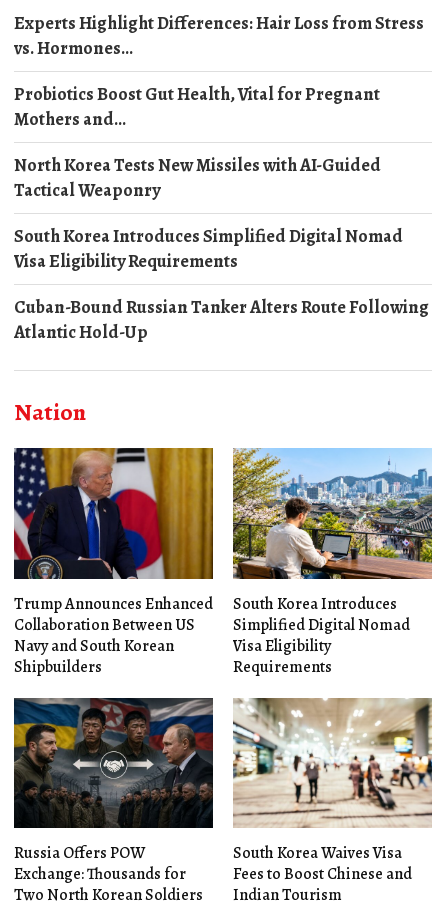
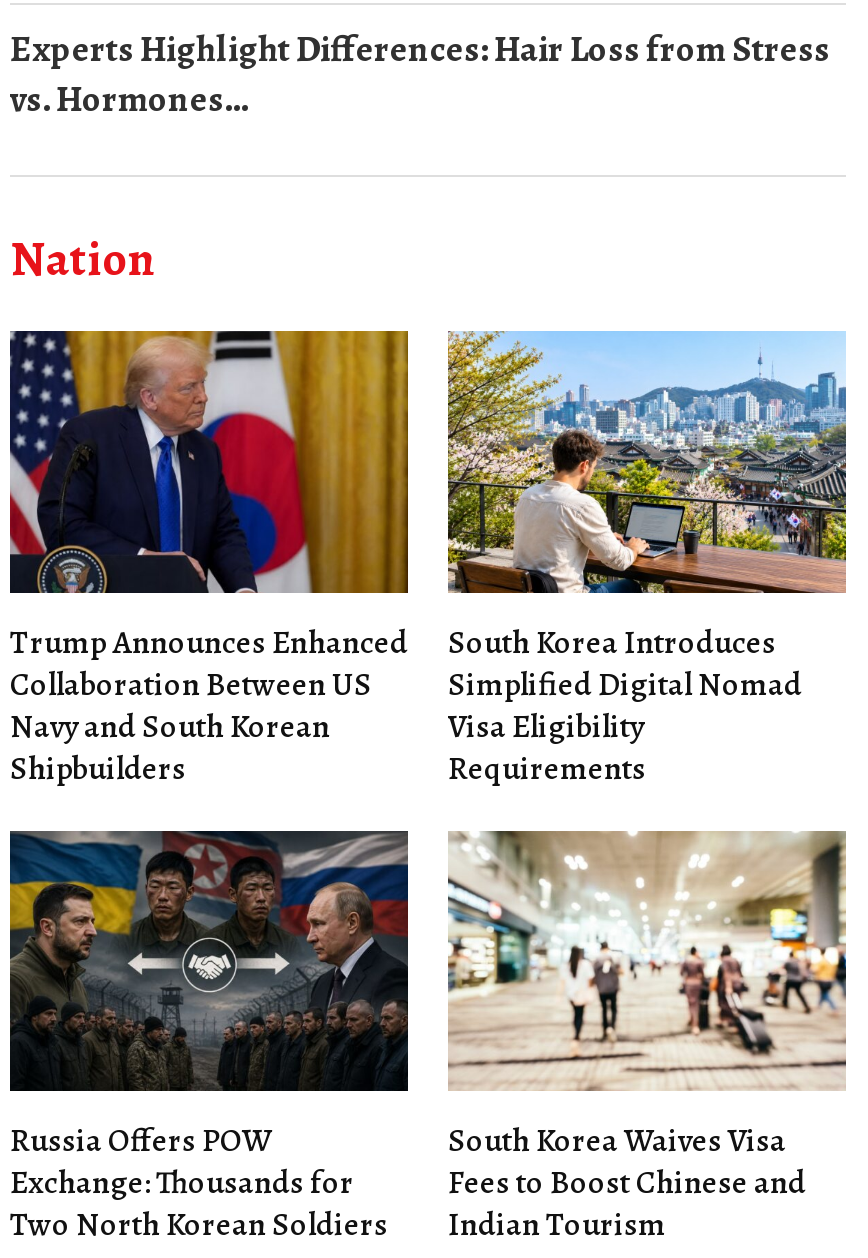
- Probiotics Boost Gut Health, Vital for Pregnant
- Mothers and...
- North Korea Tests New Missiles with AI-Guided
- Tactical Weaponry
- South Korea Introduces Simplified Digital Nomad
- Visa Eligibility Requirements
- Cuban-Bound Russian Tanker Alters Route Following
- Atlantic Hold-Up
